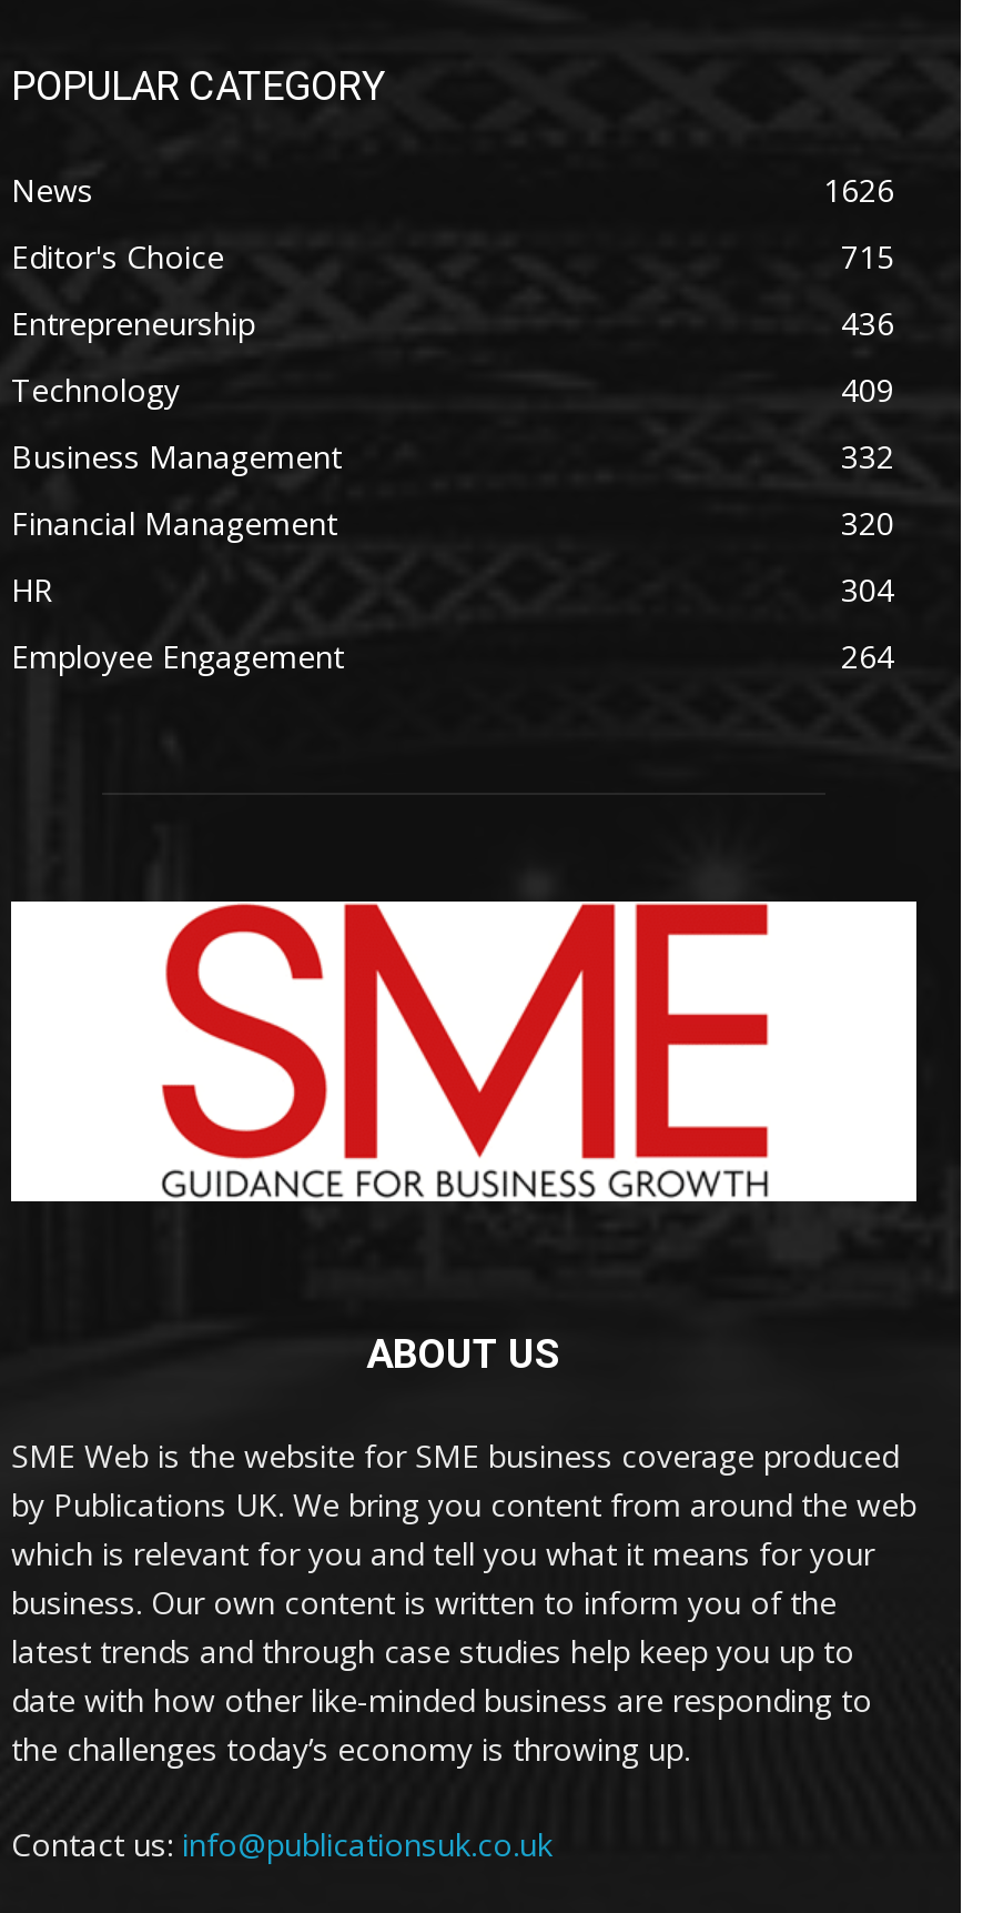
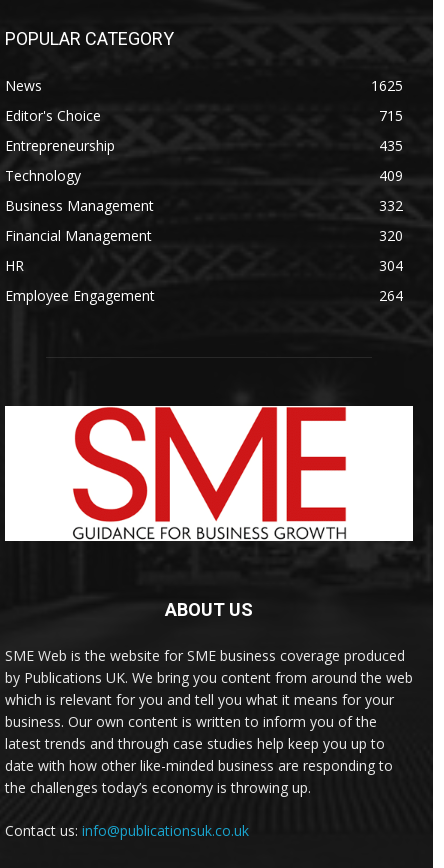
- 1626
+ 1625

- 436
+ 435
